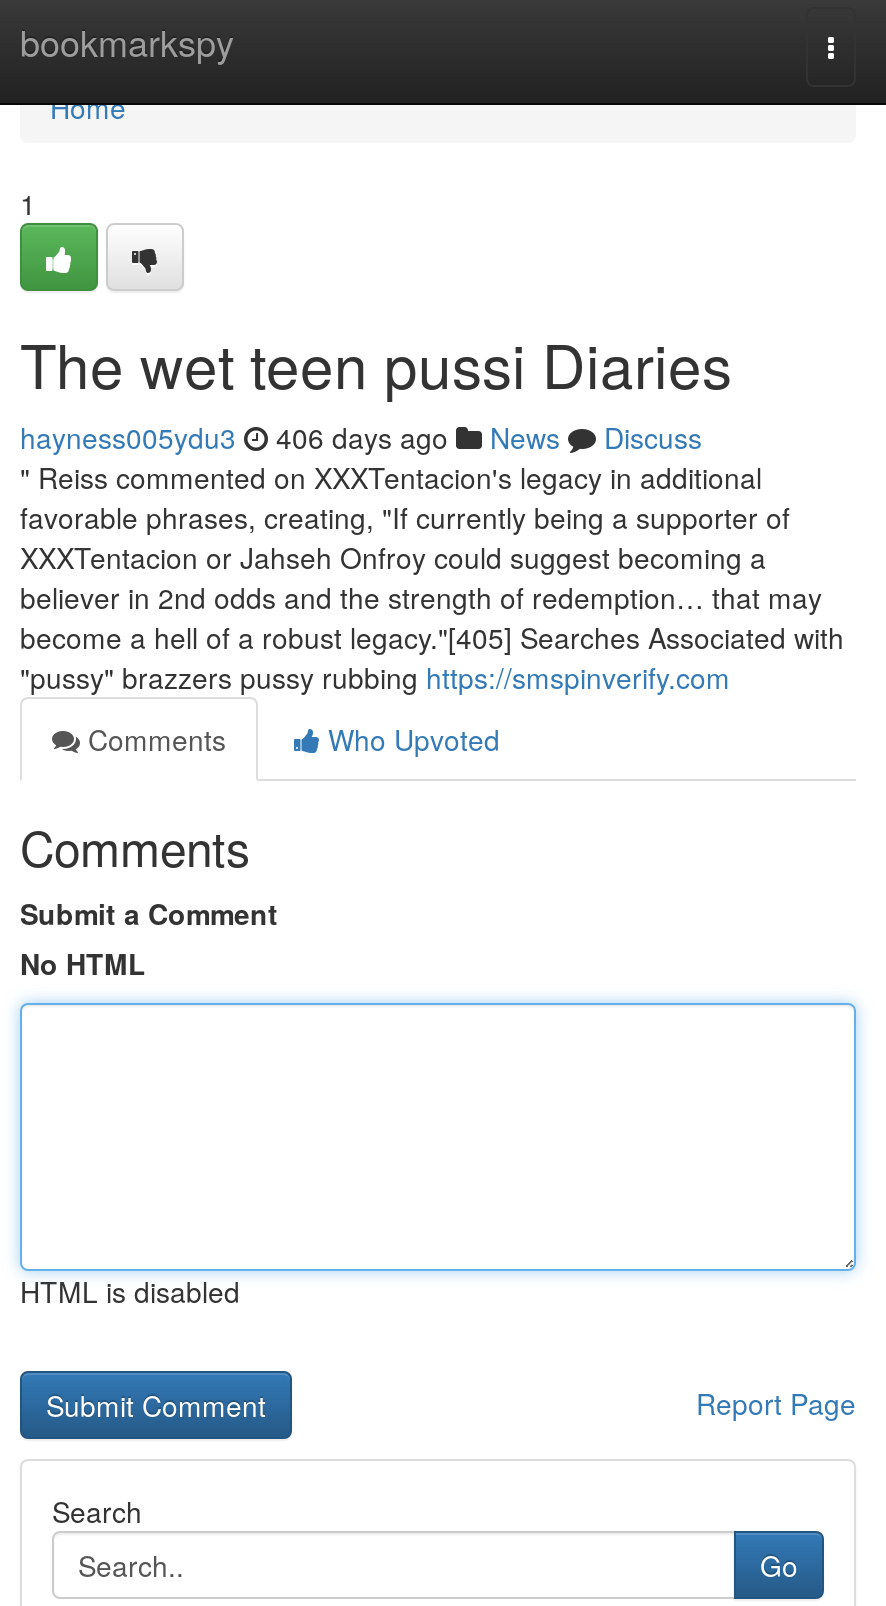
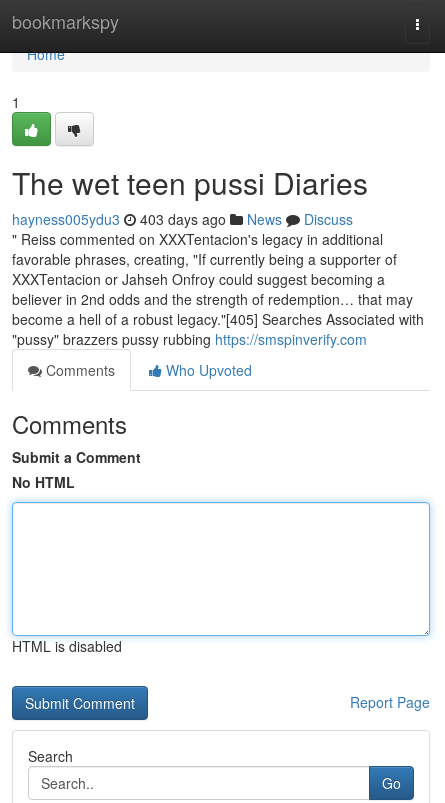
- hayness005ydu3 406 days ago News Discuss
+ hayness005ydu3 403 days ago News Discuss
